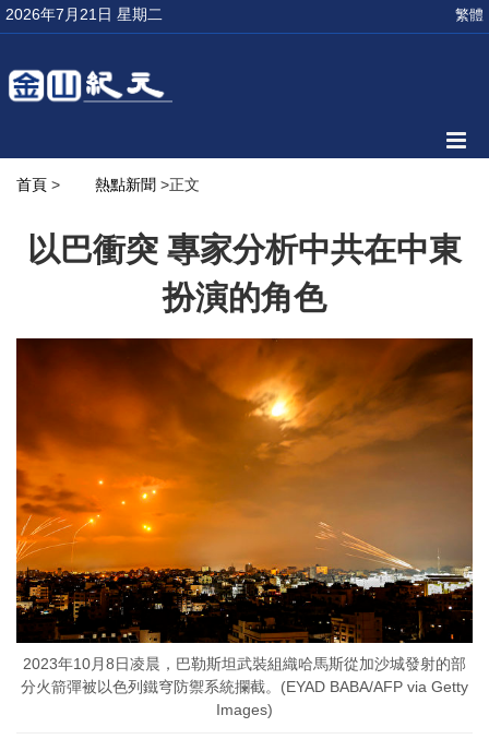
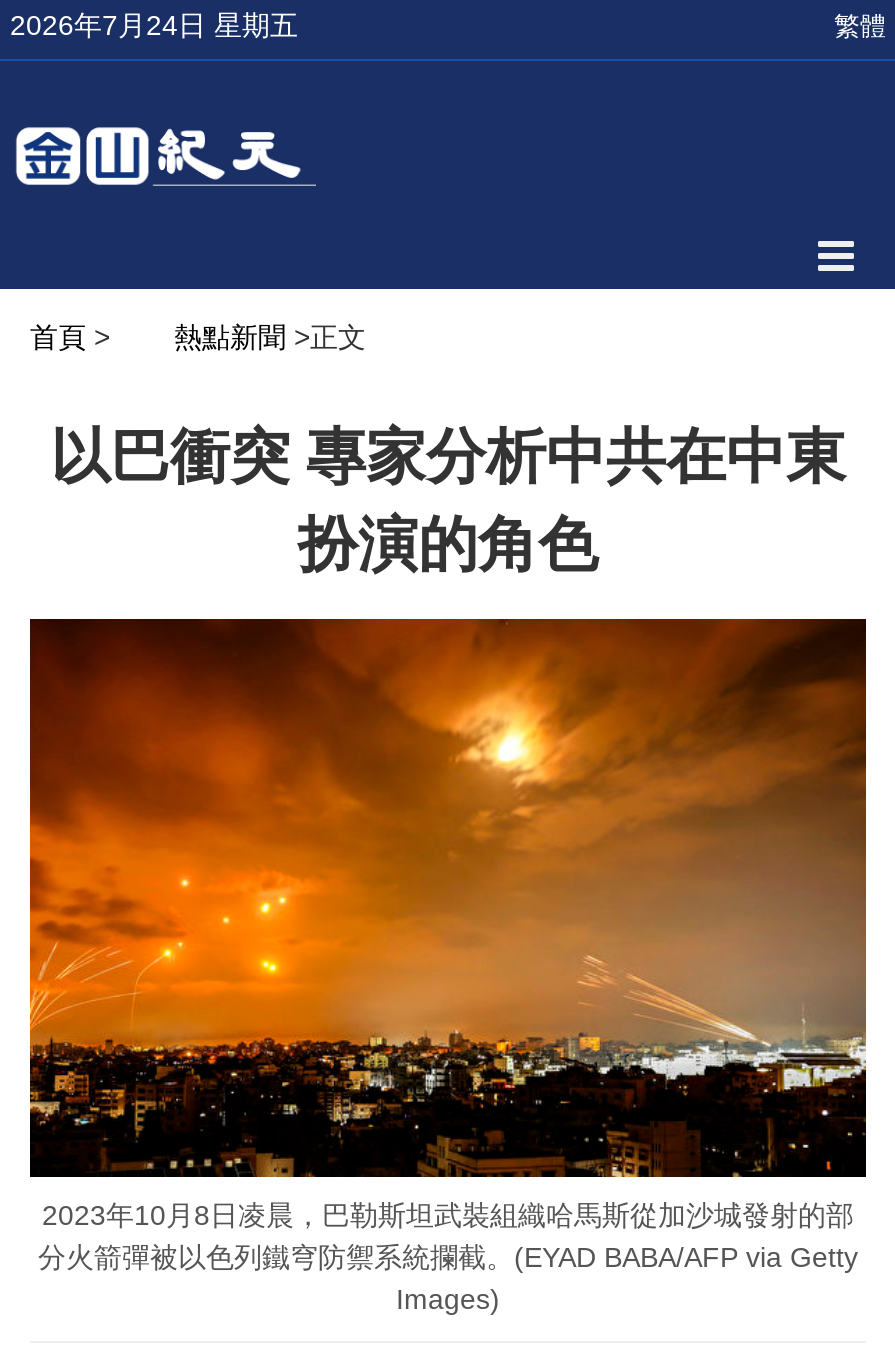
- 2026年7月21日 星期二
+ 2026年7月24日 星期五
